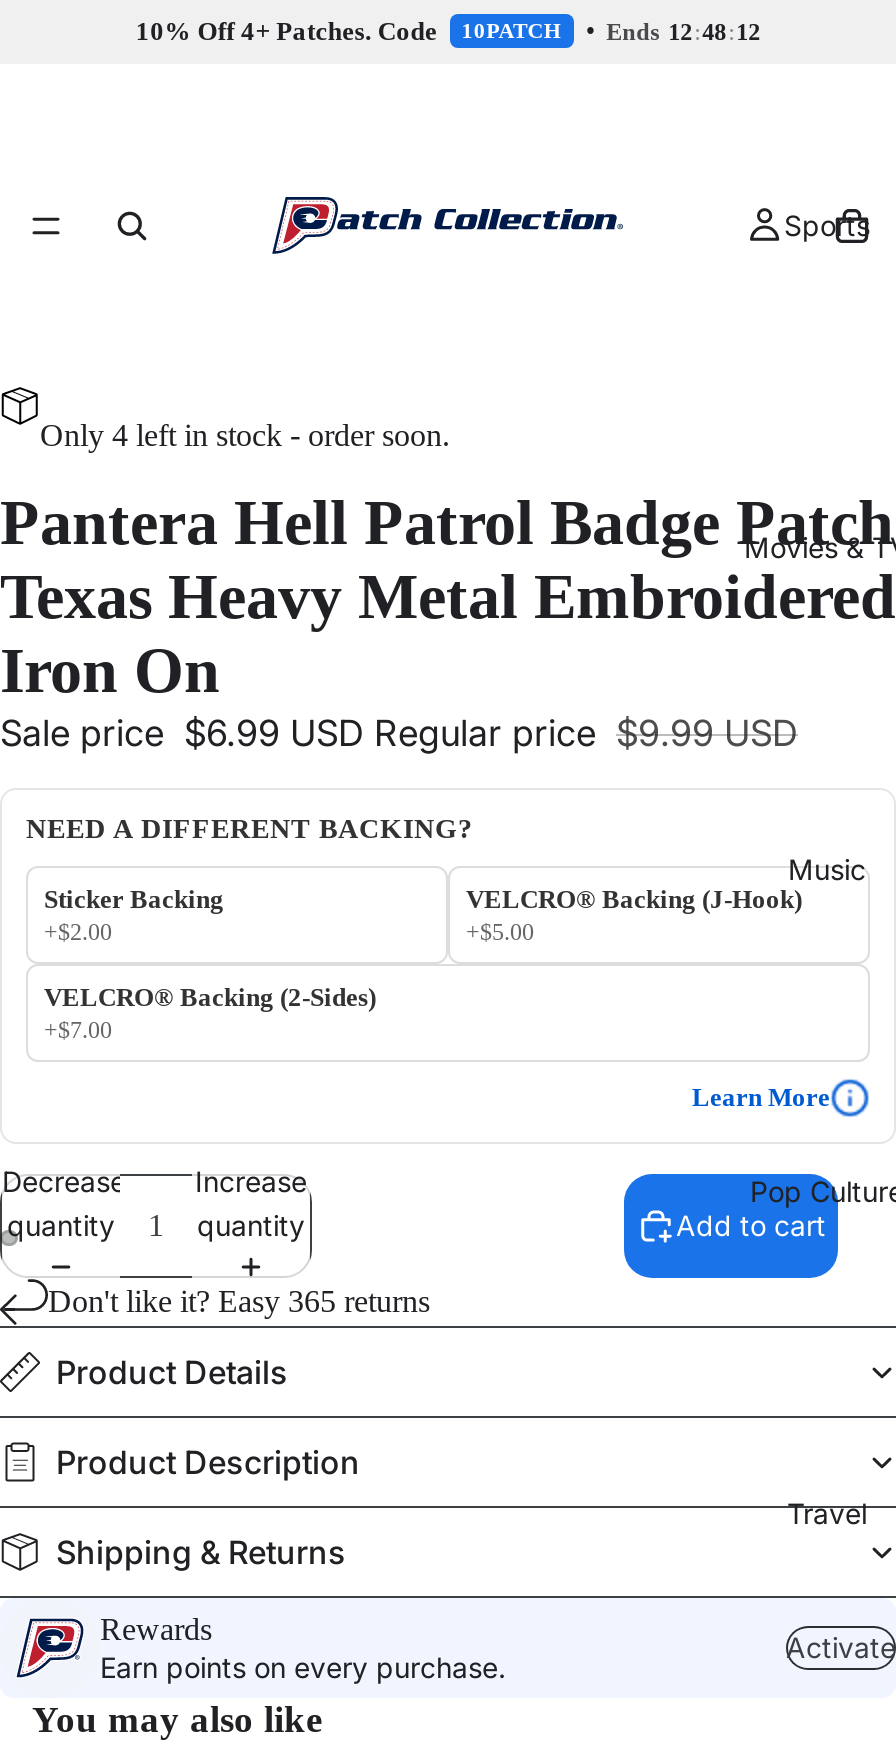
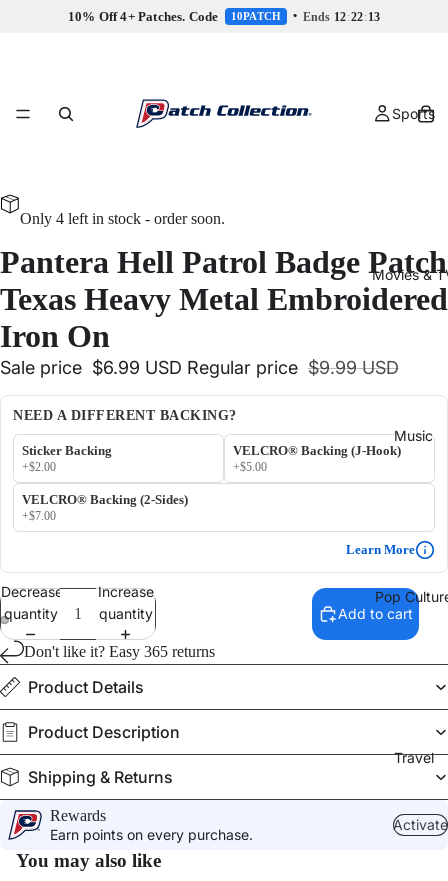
- 10% Off 4+ Patches. Code 10PATCH • Ends 12: 48: 12
+ 10% Off 4+ Patches. Code 10PATCH • Ends 12: 22: 13
